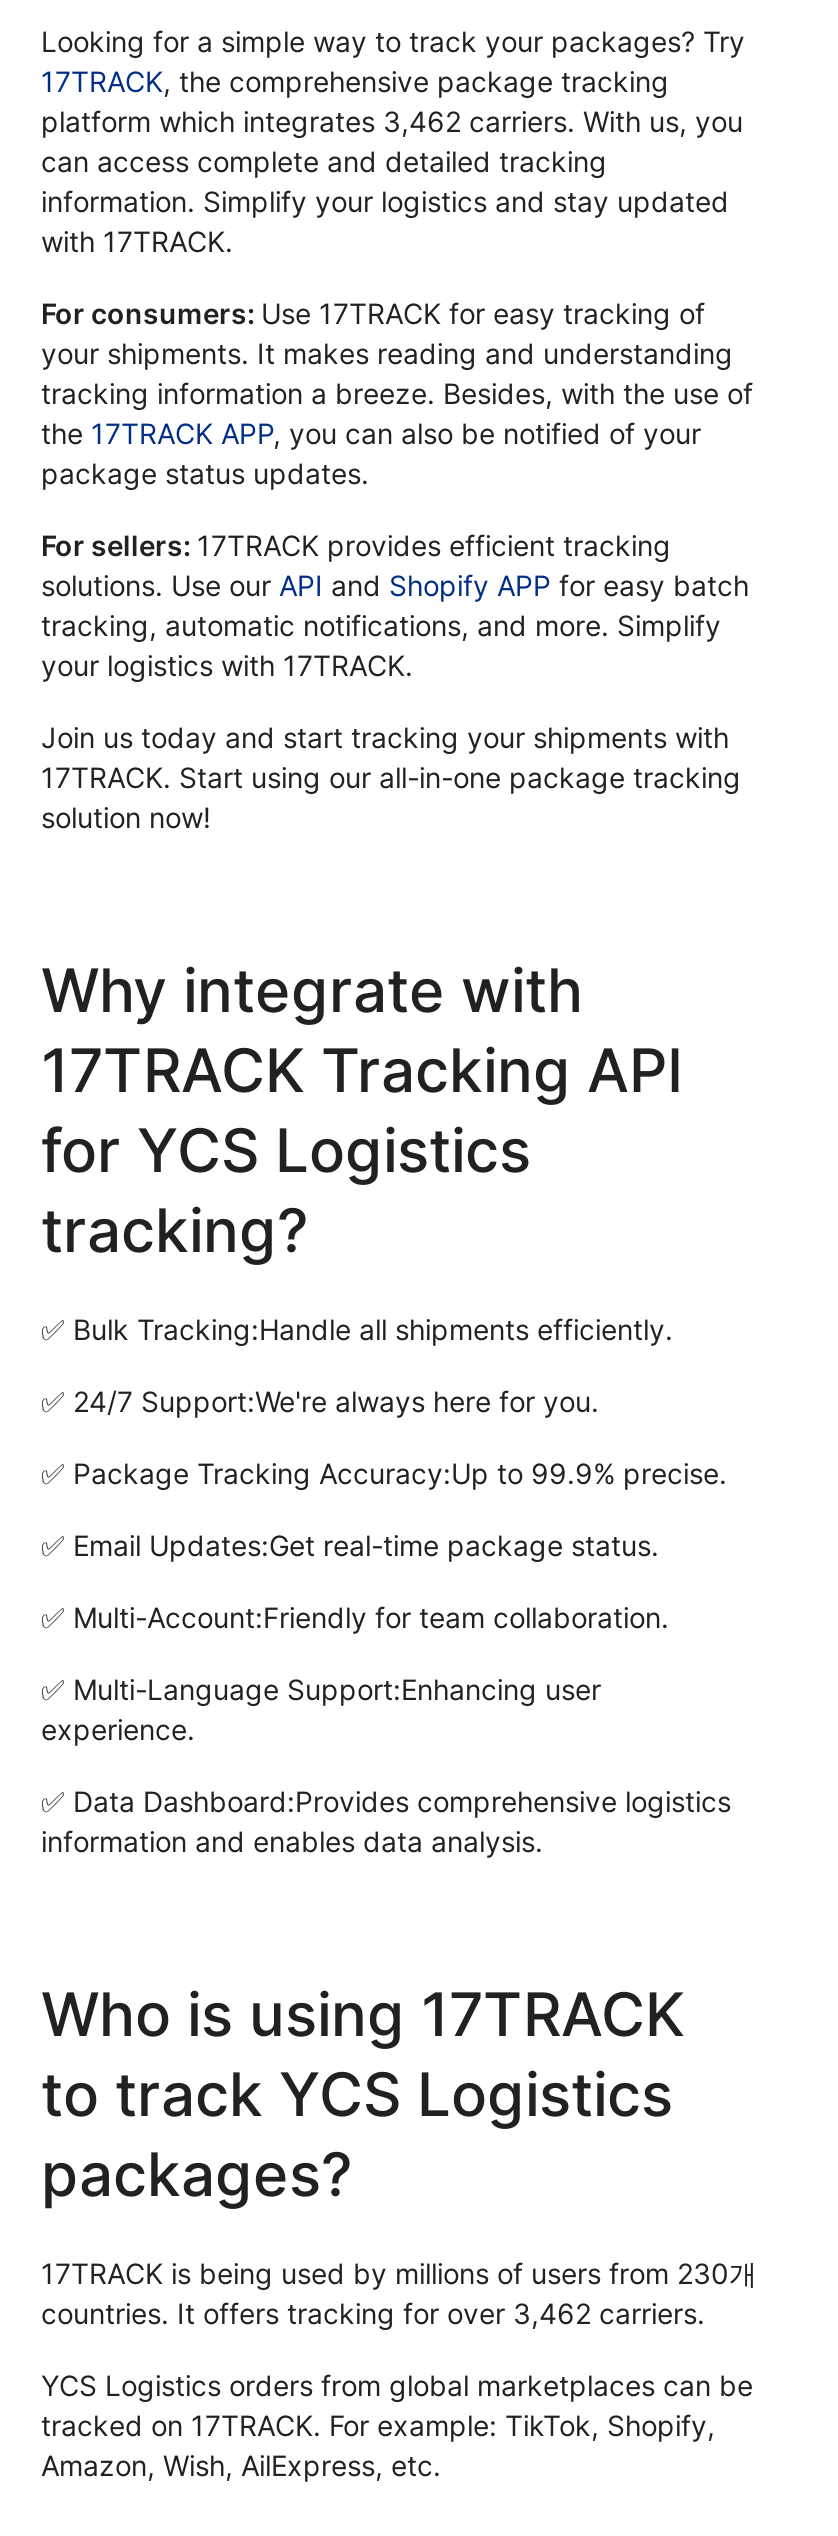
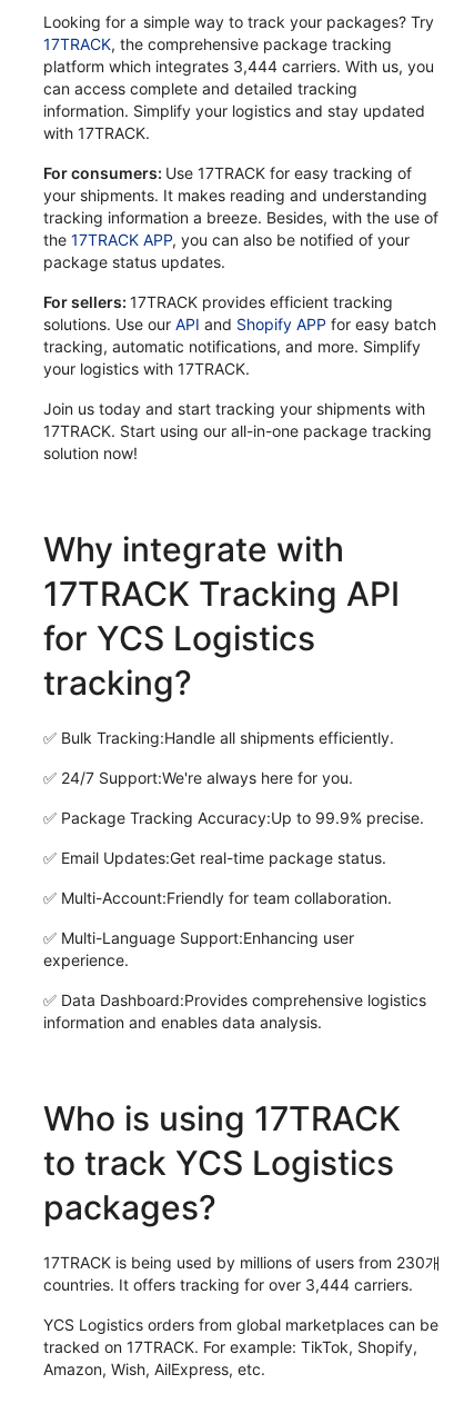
- platform which integrates 3,462 carriers. With us, you
+ platform which integrates 3,444 carriers. With us, you

- countries. It offers tracking for over 3,462 carriers.
+ countries. It offers tracking for over 3,444 carriers.
